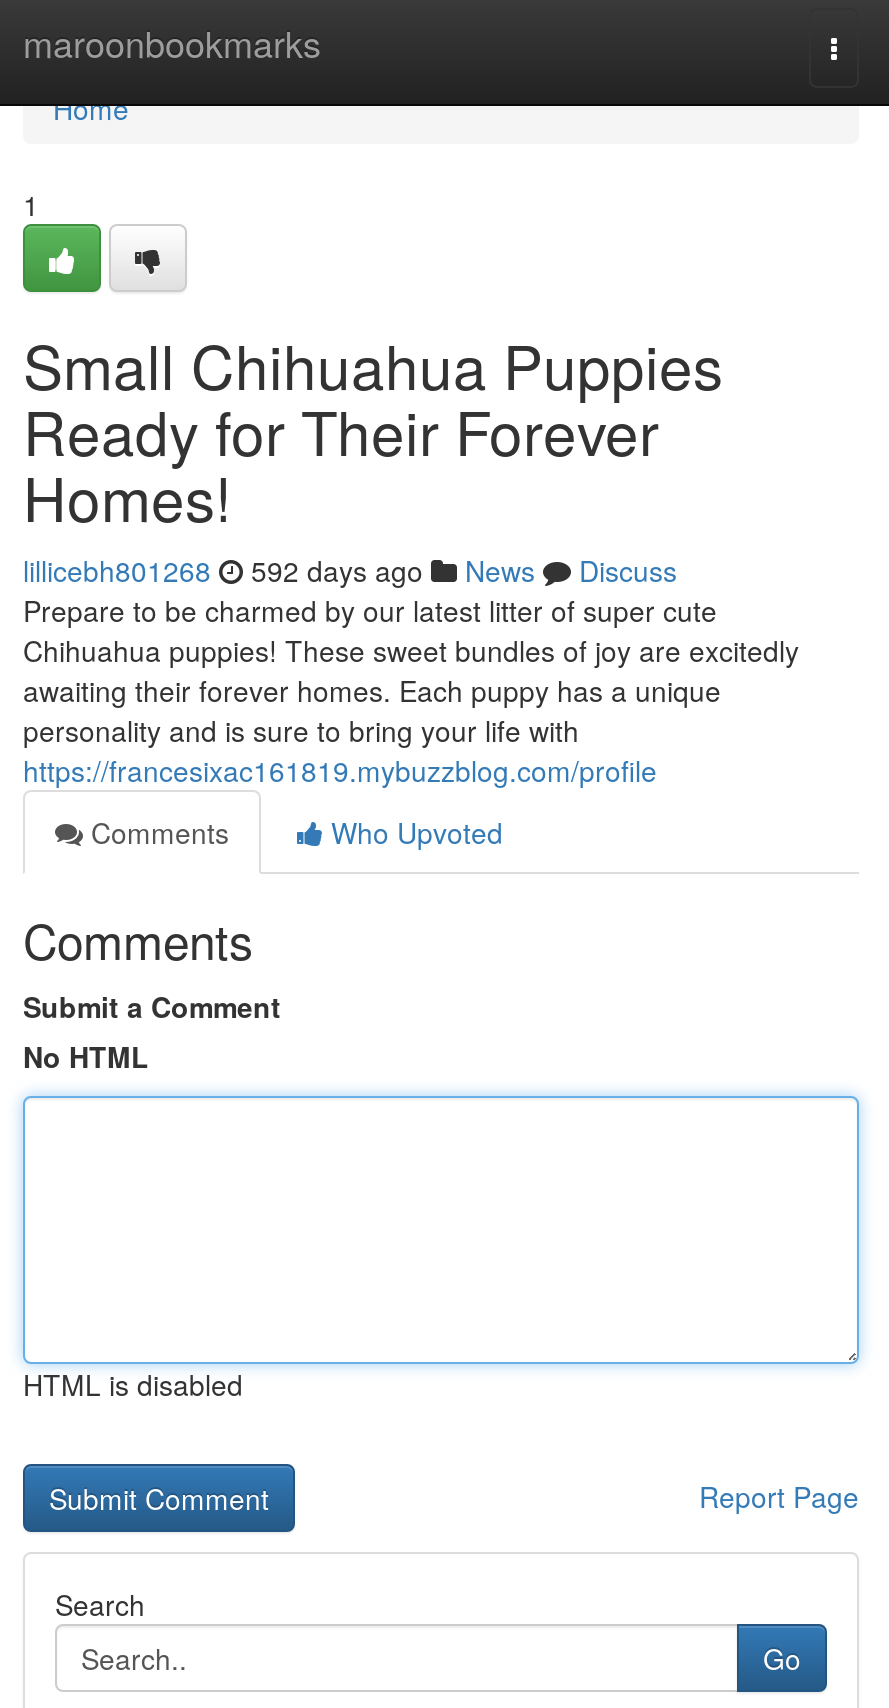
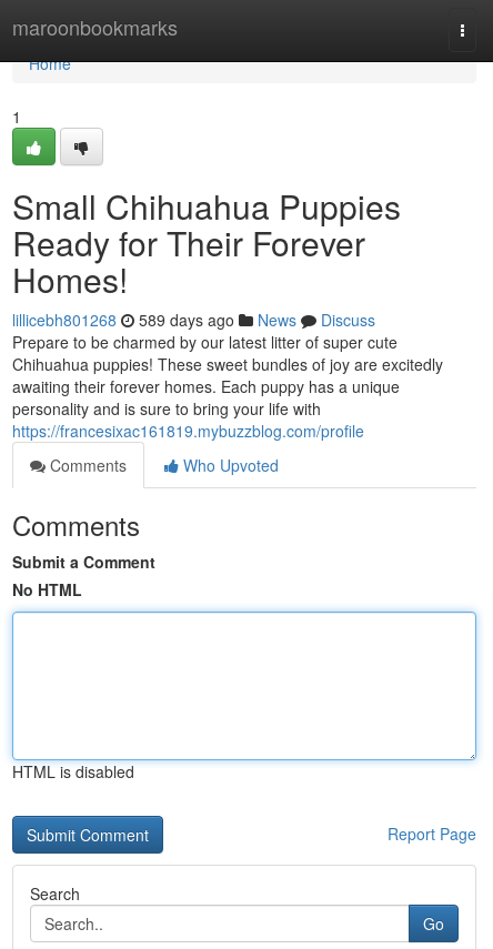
- lillicebh801268 592 days ago News Discuss
+ lillicebh801268 589 days ago News Discuss
